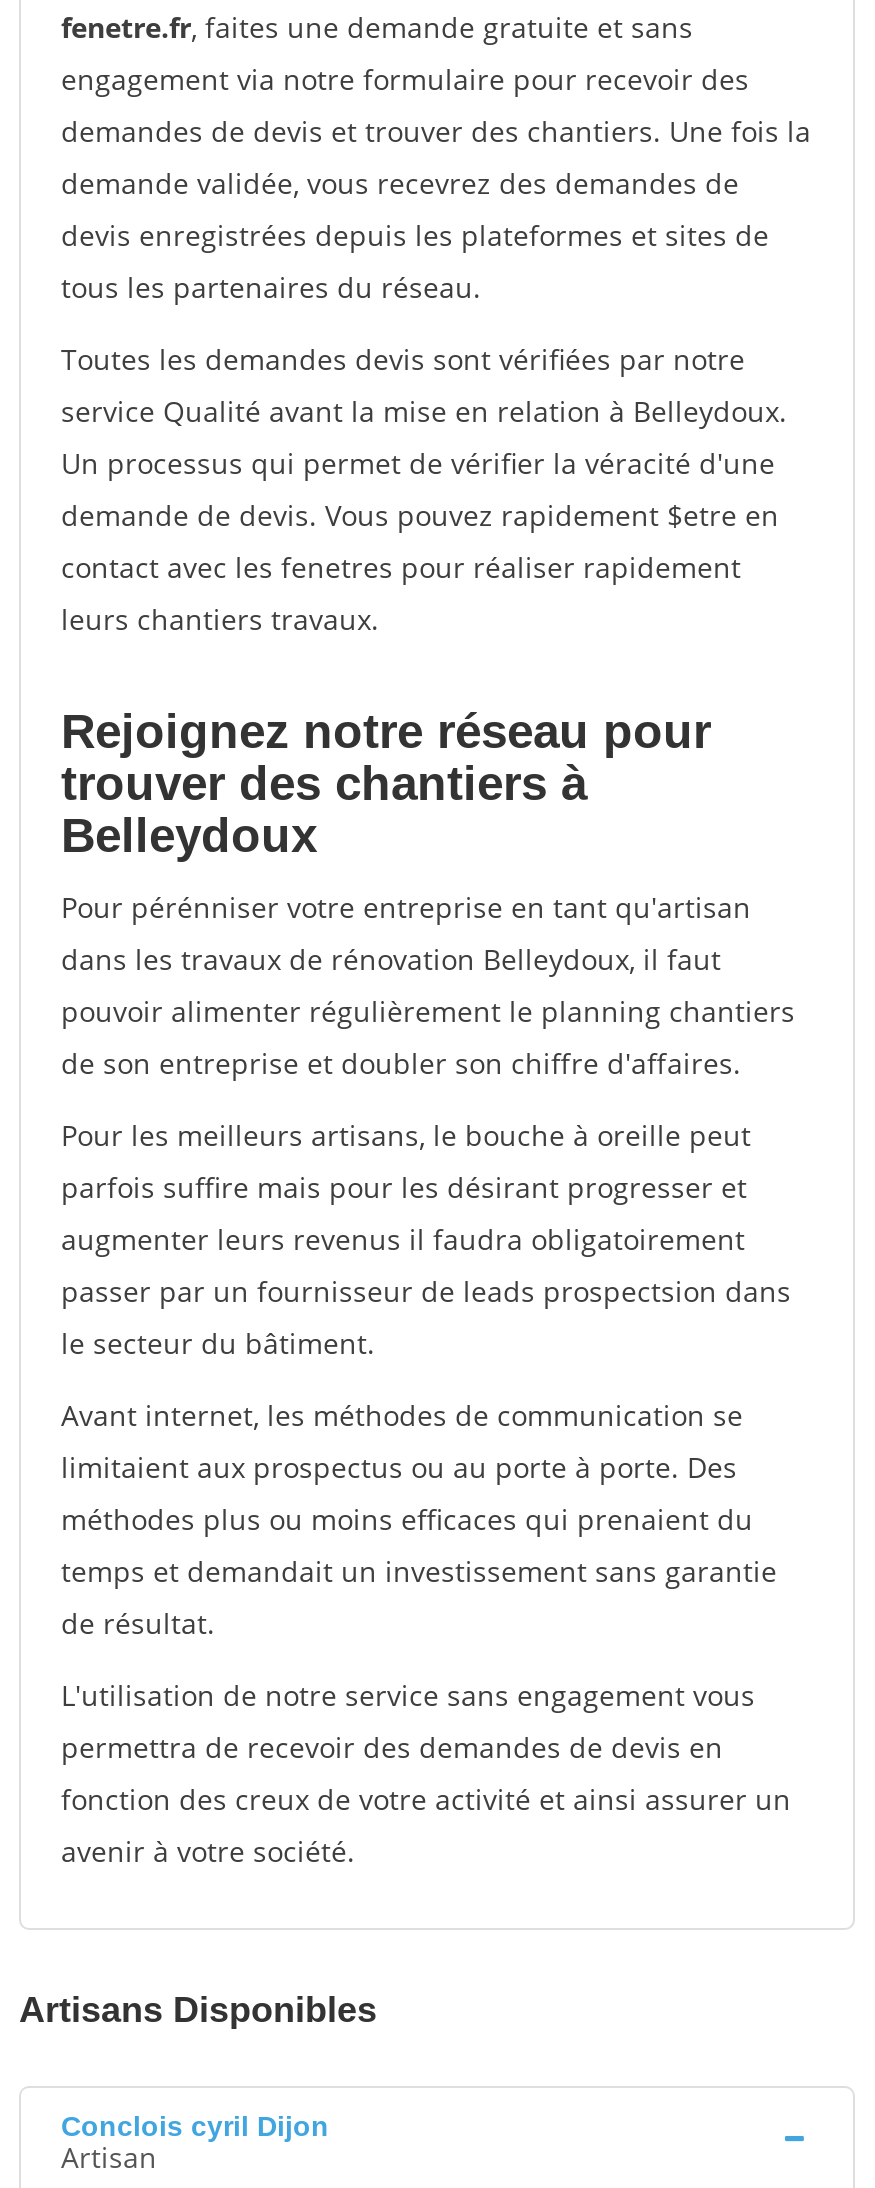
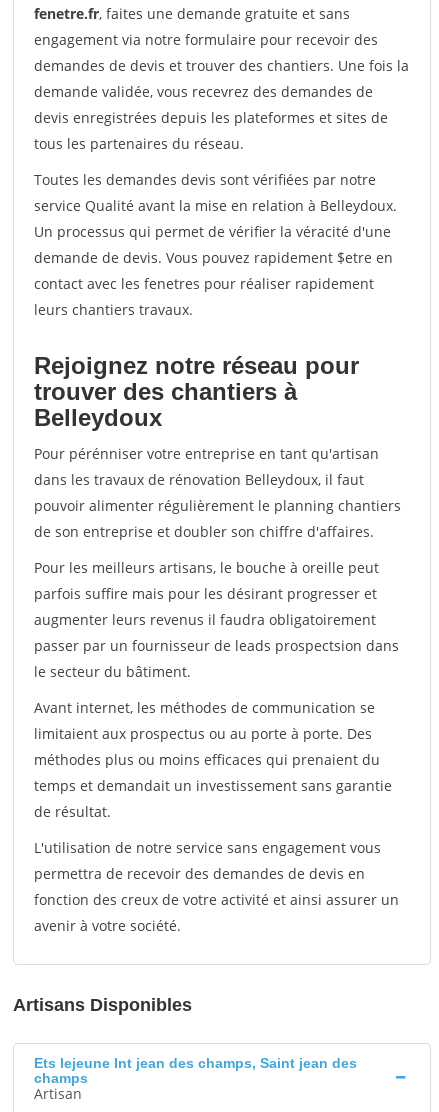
- Conclois cyril Dijon
+ Ets lejeune Int jean des champs, Saint jean des
+ champs
